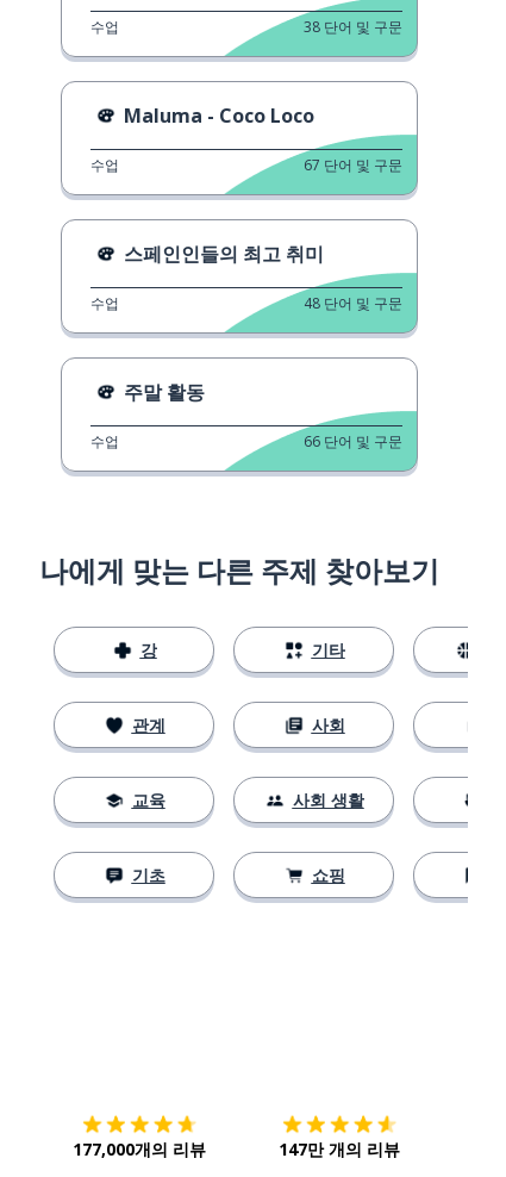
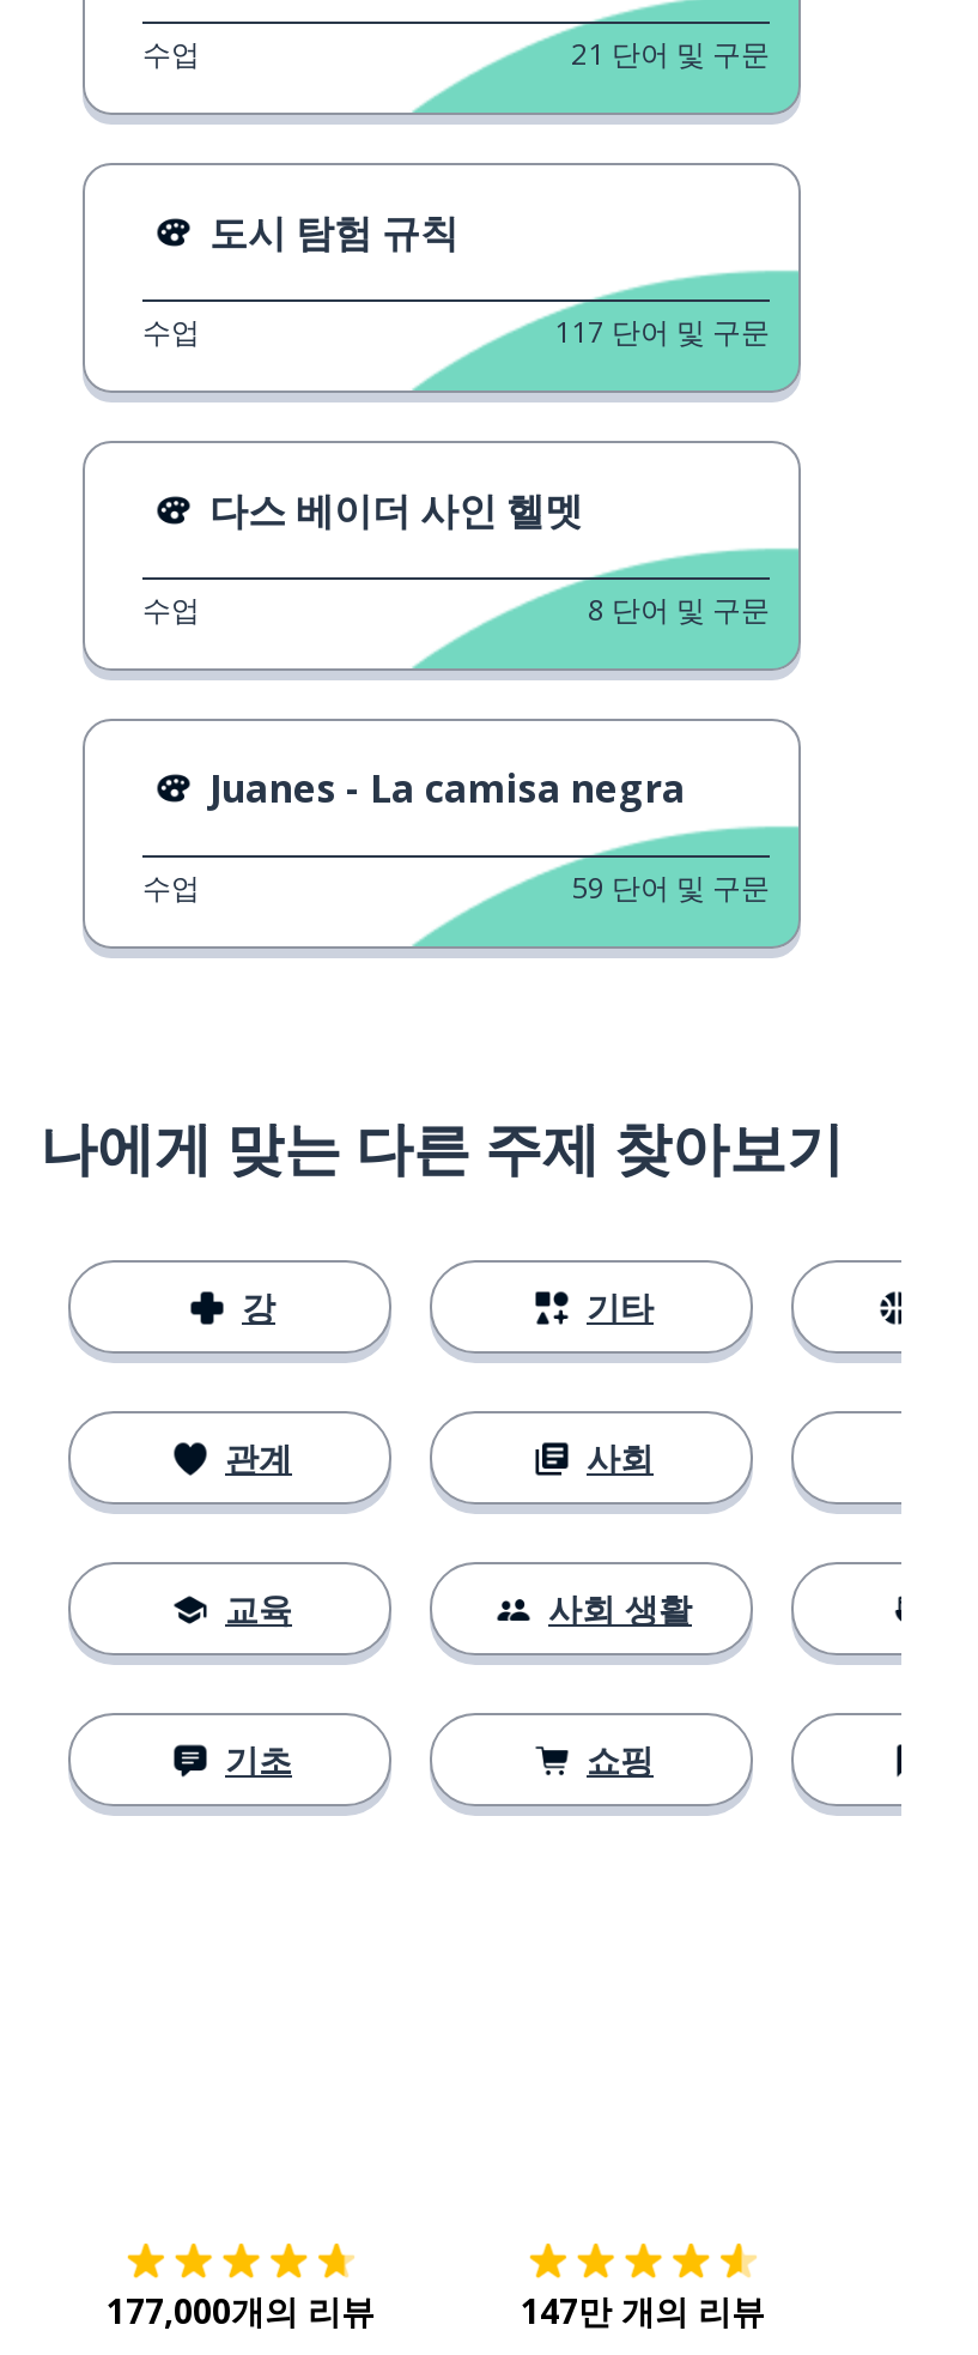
- 38 단어 및 구문
+ 21 단어 및 구문

- Maluma - Coco Loco
+ 도시 탐험 규칙

- 67 단어 및 구문
+ 117 단어 및 구문

- 스페인인들의 최고 취미
+ 다스 베이더 사인 헬멧

- 48 단어 및 구문
+ 8 단어 및 구문

- 주말 활동
+ Juanes - La camisa negra

- 66 단어 및 구문
+ 59 단어 및 구문
